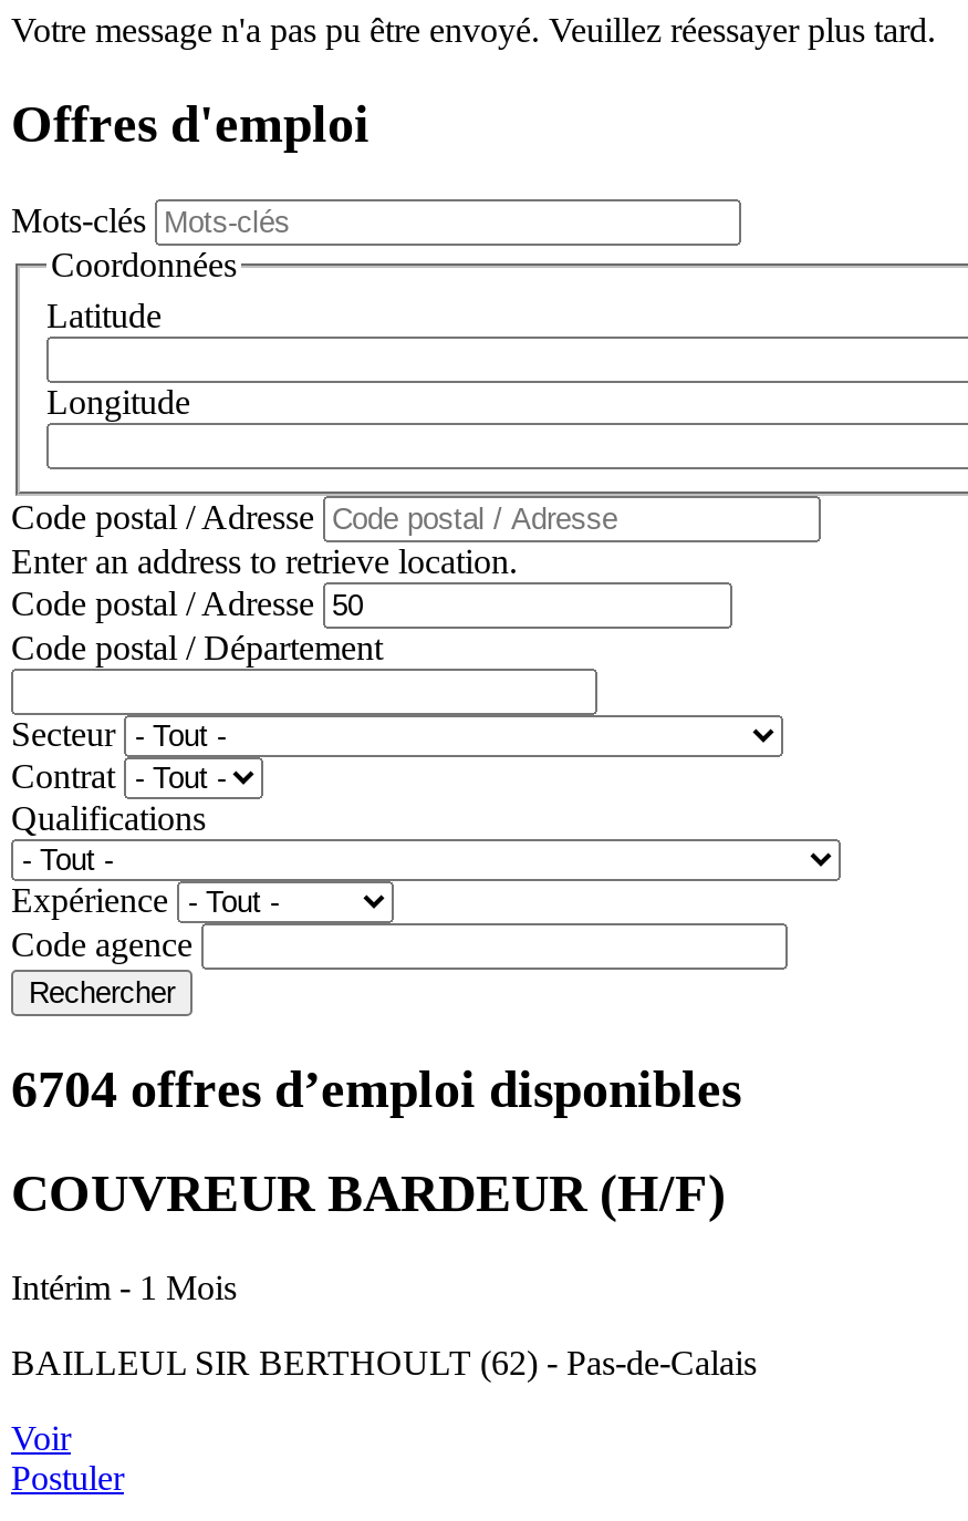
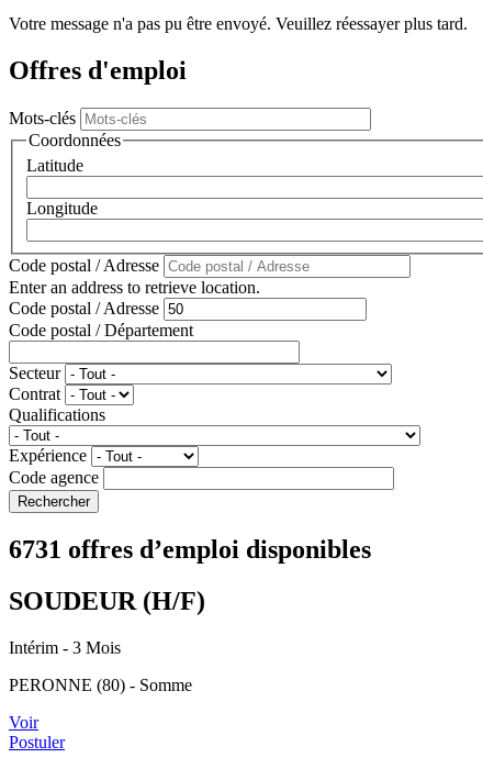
- 6704 offres d’emploi disponibles
+ 6731 offres d’emploi disponibles

- COUVREUR BARDEUR (H/F)
+ SOUDEUR (H/F)

- Intérim - 1 Mois
+ Intérim - 3 Mois

- BAILLEUL SIR BERTHOULT (62) - Pas-de-Calais
+ PERONNE (80) - Somme
